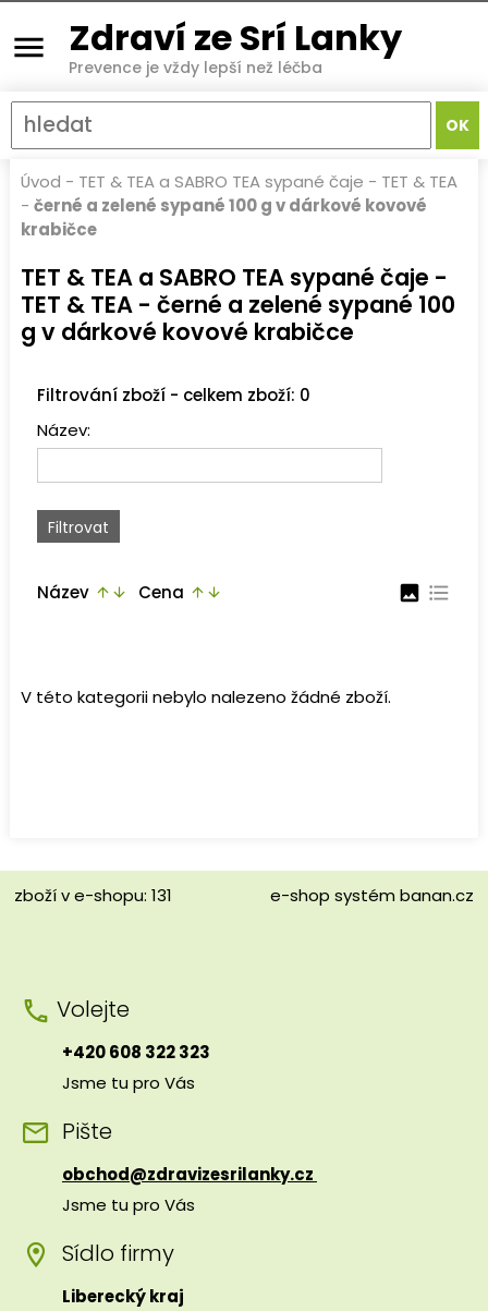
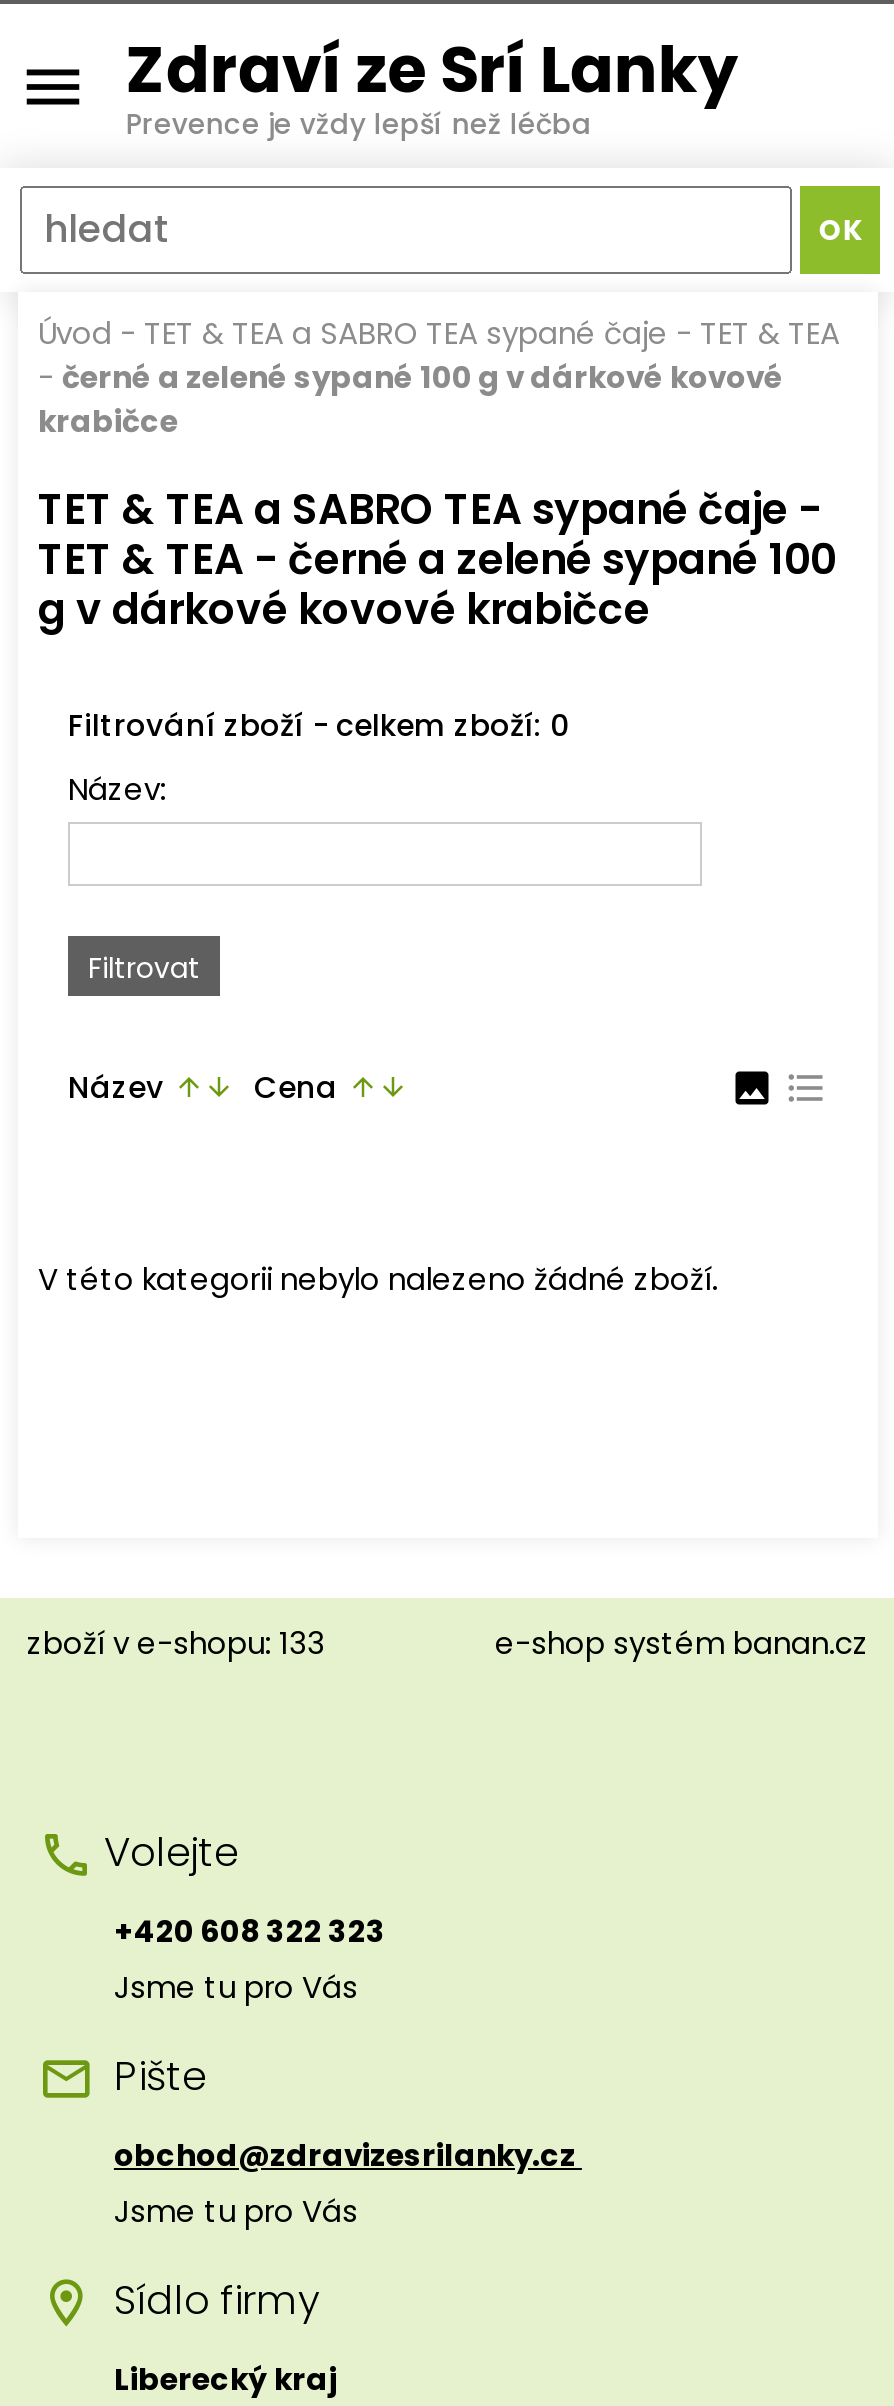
- zboží v e-shopu: 131
+ zboží v e-shopu: 133
